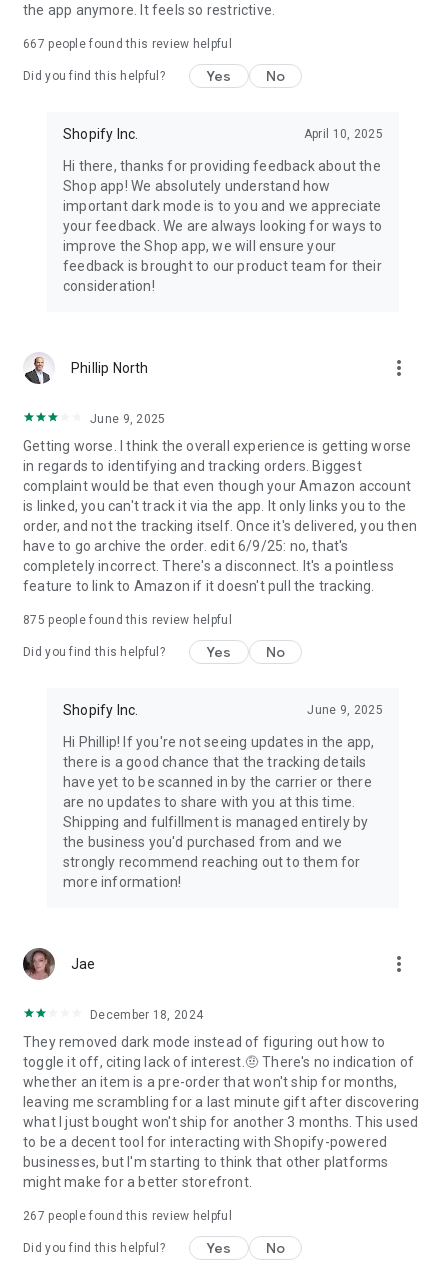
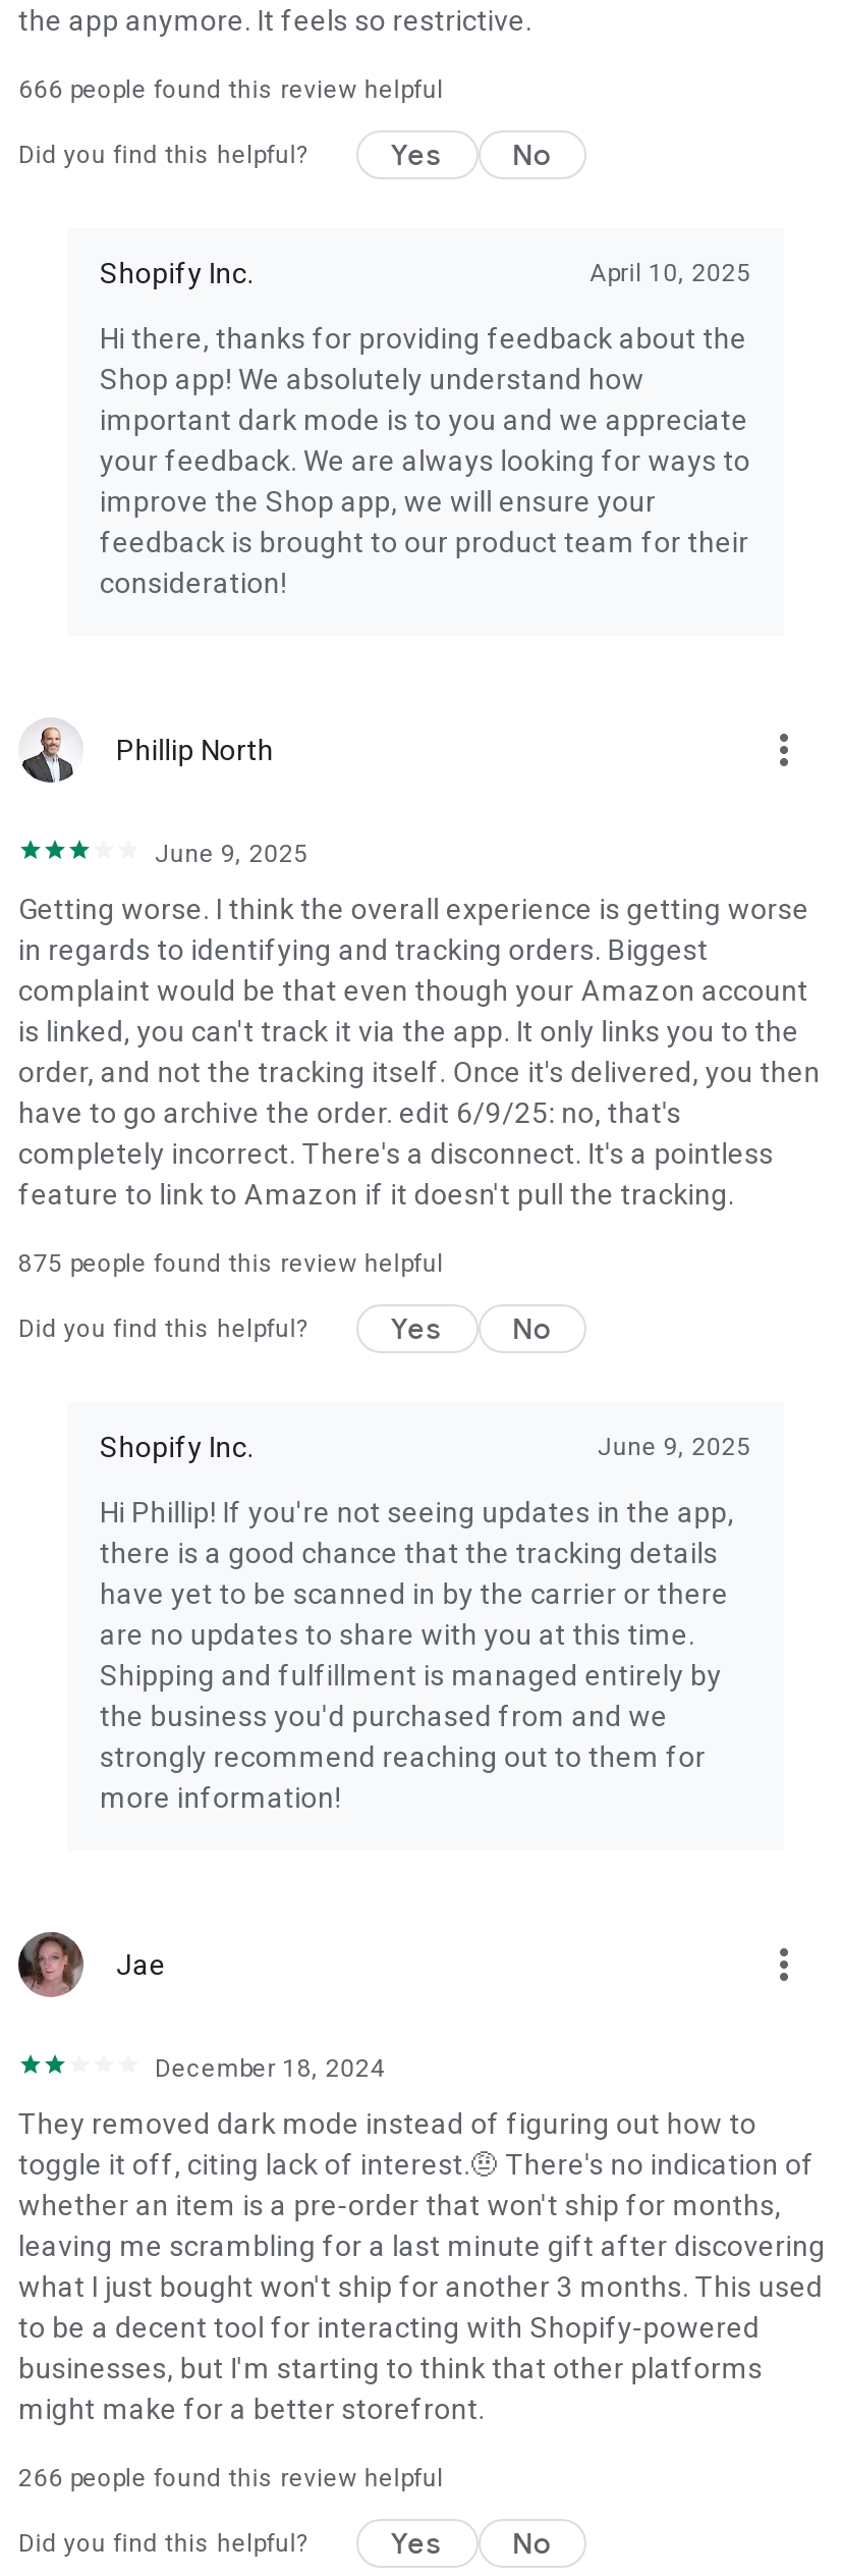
- 667 people found this review helpful
+ 666 people found this review helpful

- 267 people found this review helpful
+ 266 people found this review helpful
